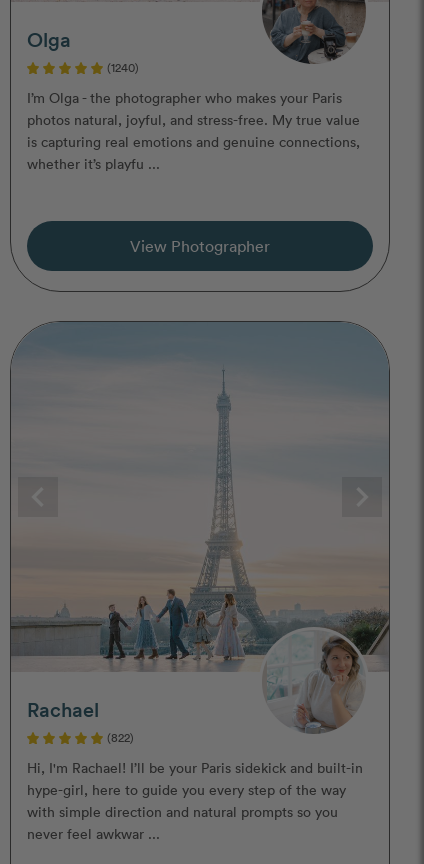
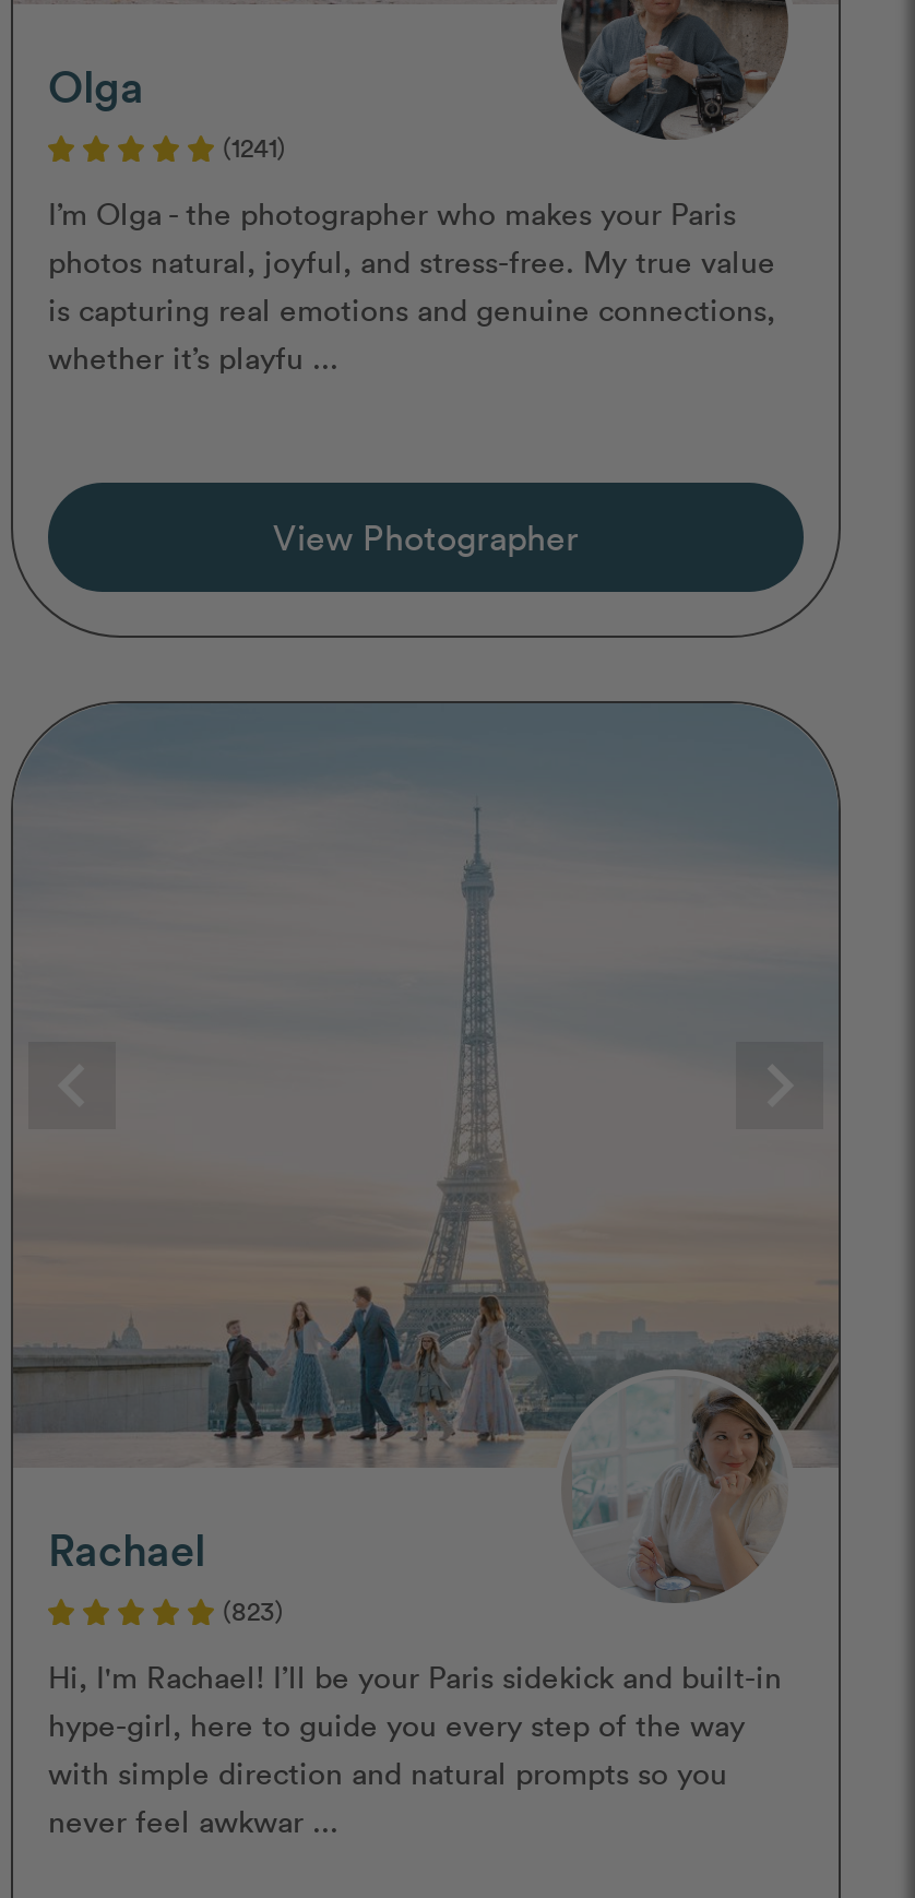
- (1240)
+ (1241)

- (822)
+ (823)
